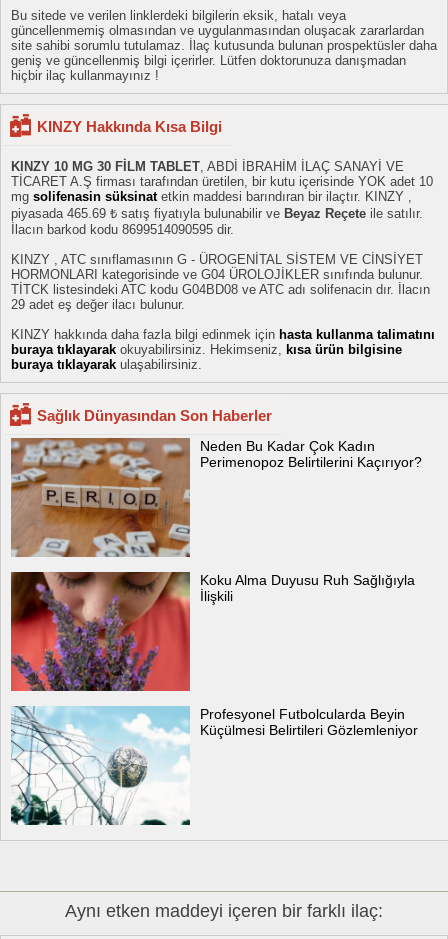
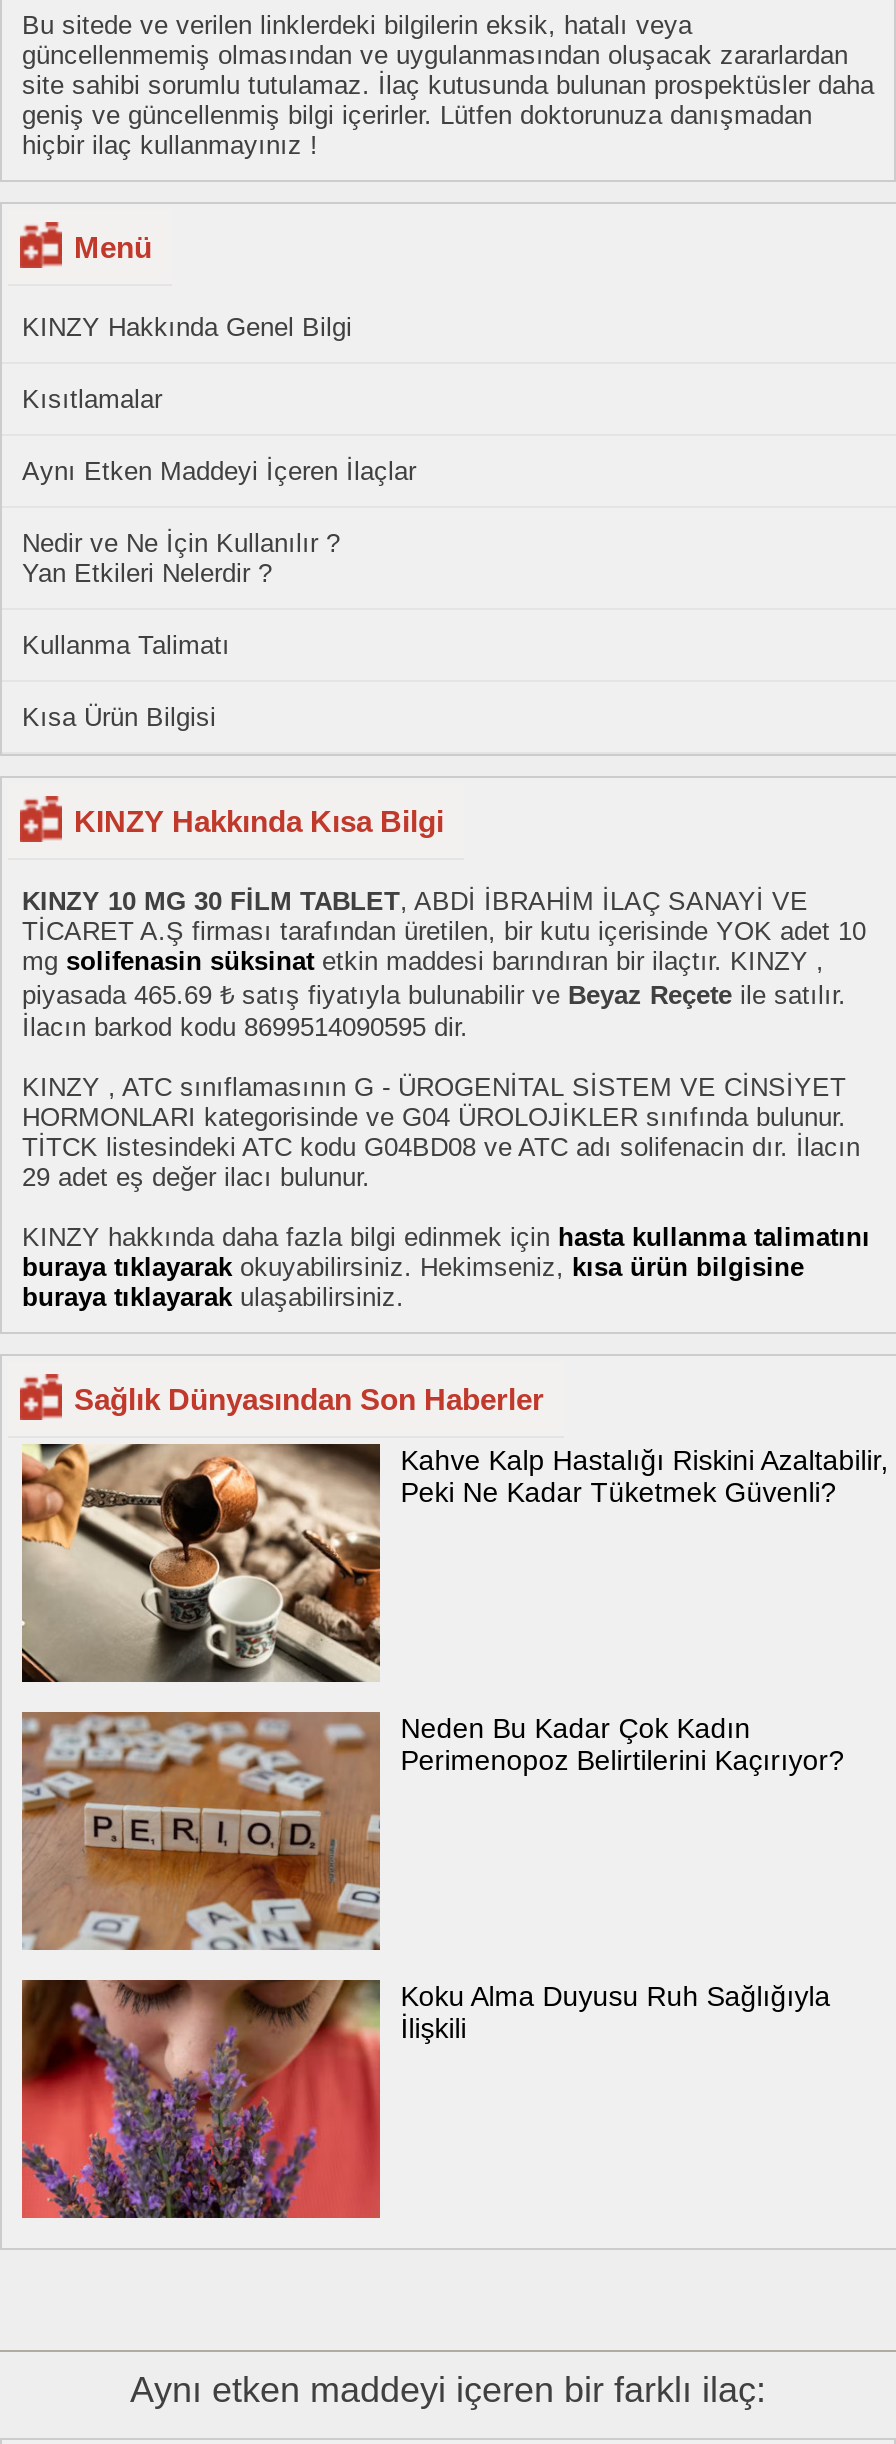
+ Menü
+ KINZY Hakkında Genel Bilgi
+ Kısıtlamalar
+ Aynı Etken Maddeyi İçeren İlaçlar
+ Nedir ve Ne İçin Kullanılır ?
+ Yan Etkileri Nelerdir ?
+ Kullanma Talimatı
+ Kısa Ürün Bilgisi

+ [image]
+ Kahve Kalp Hastalığı Riskini Azaltabilir,
+ Peki Ne Kadar Tüketmek Güvenli?

moved down: [image] | Neden Bu Kadar Çok Kadın | Perimenopoz Belirtilerini Kaçırıyor? | Koku Alma Duyusu Ruh Sağlığıyla | İlişkili

moved down: [image]

- [image]
- Profesyonel Futbolcularda Beyin
- Küçülmesi Belirtileri Gözlemleniyor
